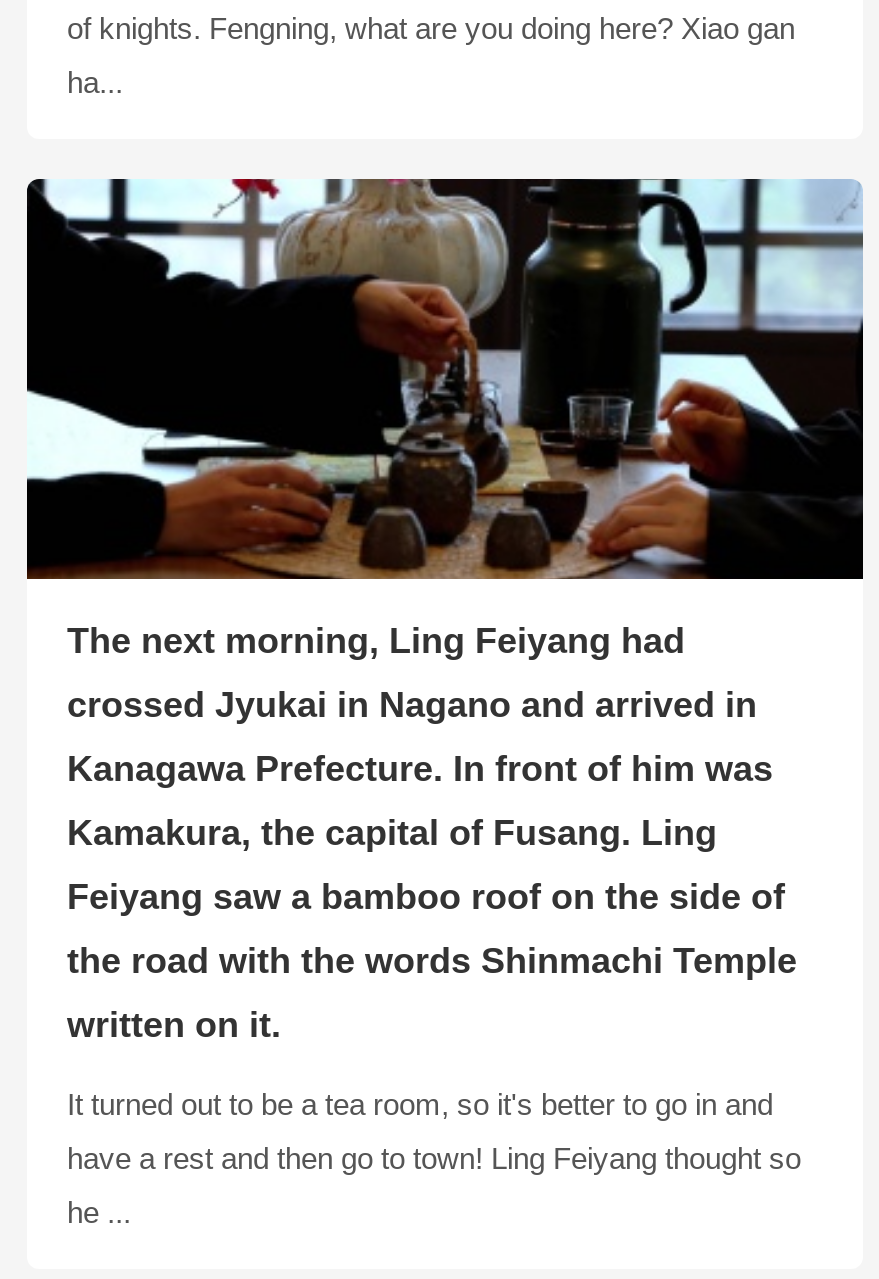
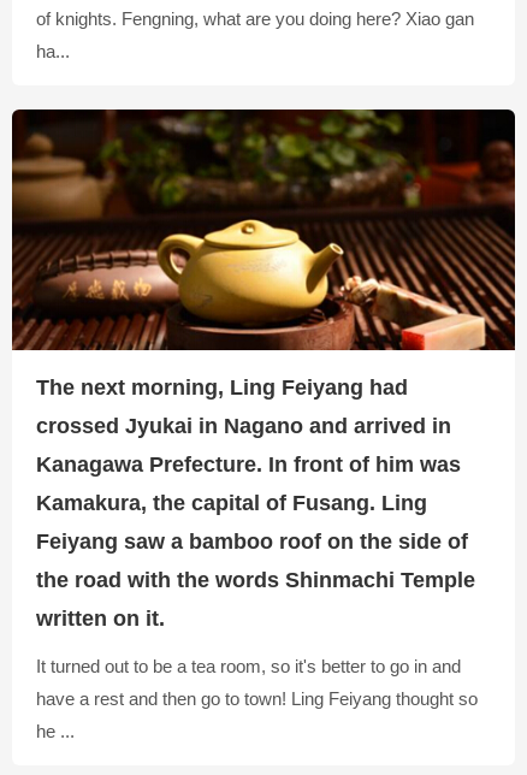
- [image]
+ [image]
